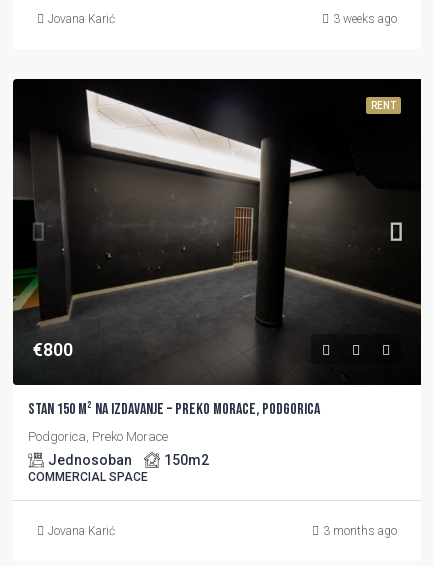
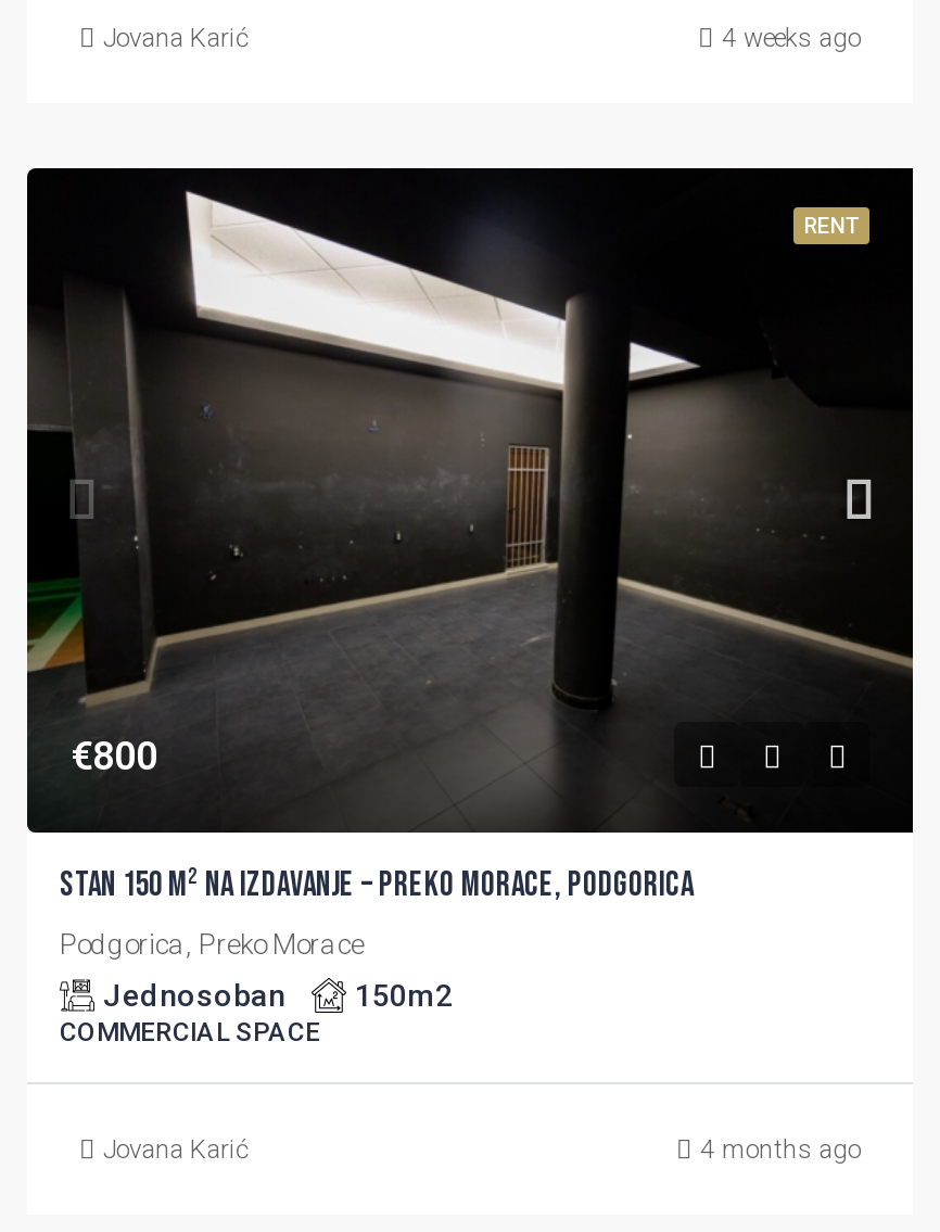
- 3 weeks ago
+ 4 weeks ago

- 3 months ago
+ 4 months ago
